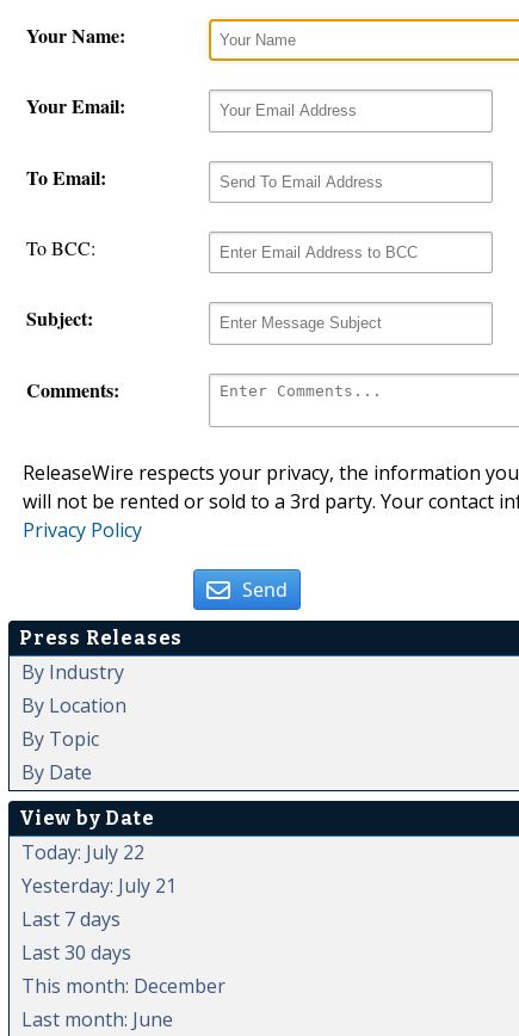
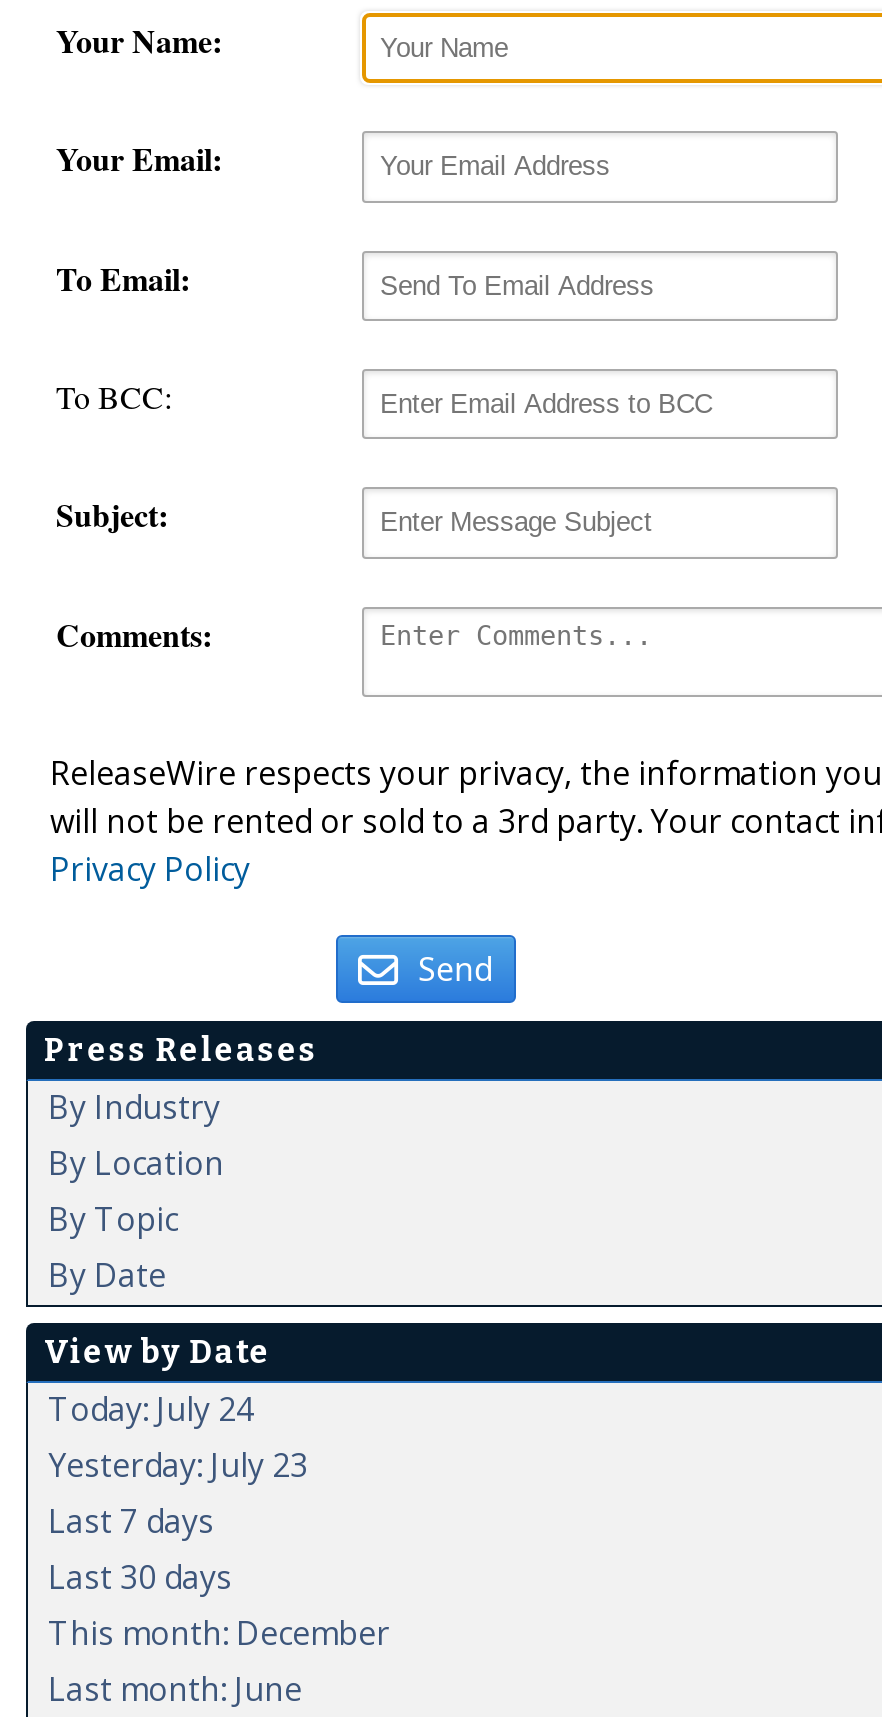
- Today: July 22
+ Today: July 24

- Yesterday: July 21
+ Yesterday: July 23
